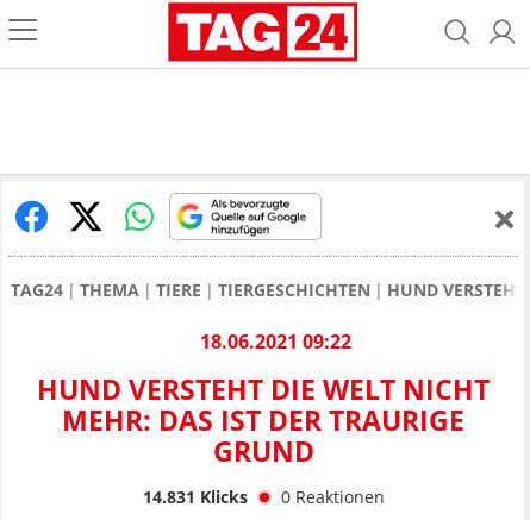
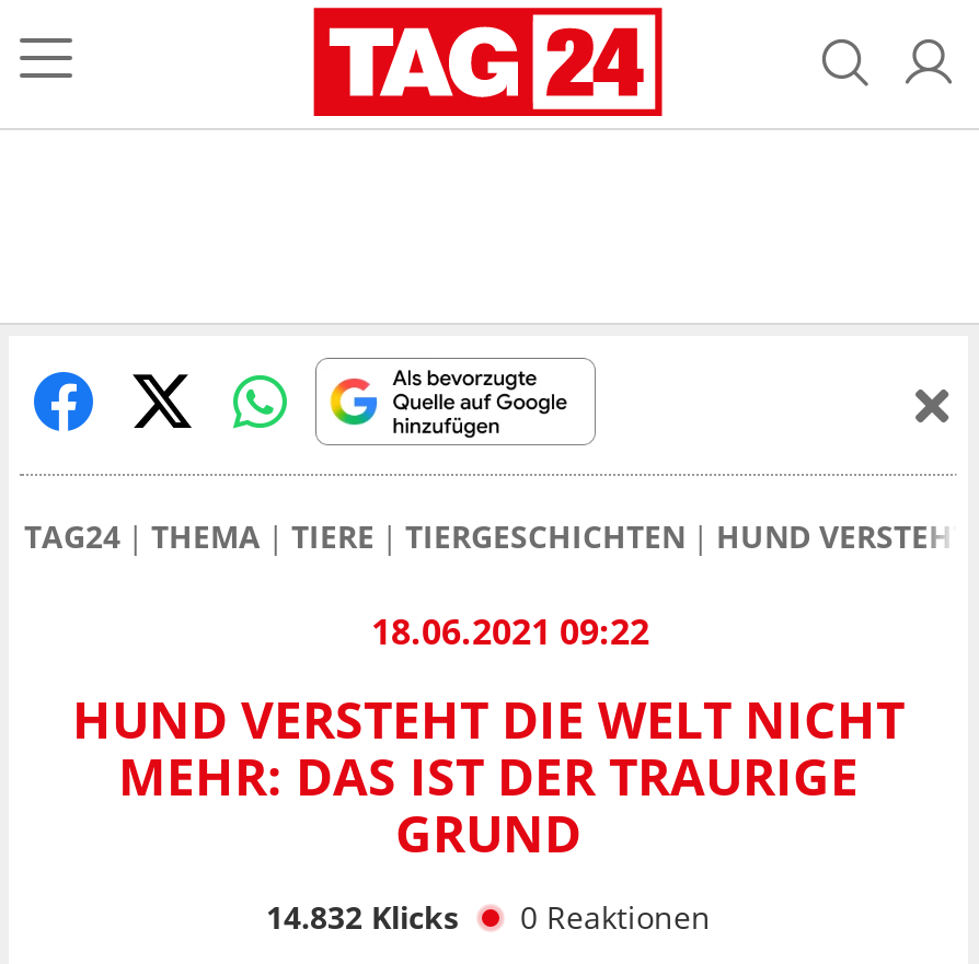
- 14.831 Klicks 0 Reaktionen
+ 14.832 Klicks 0 Reaktionen
